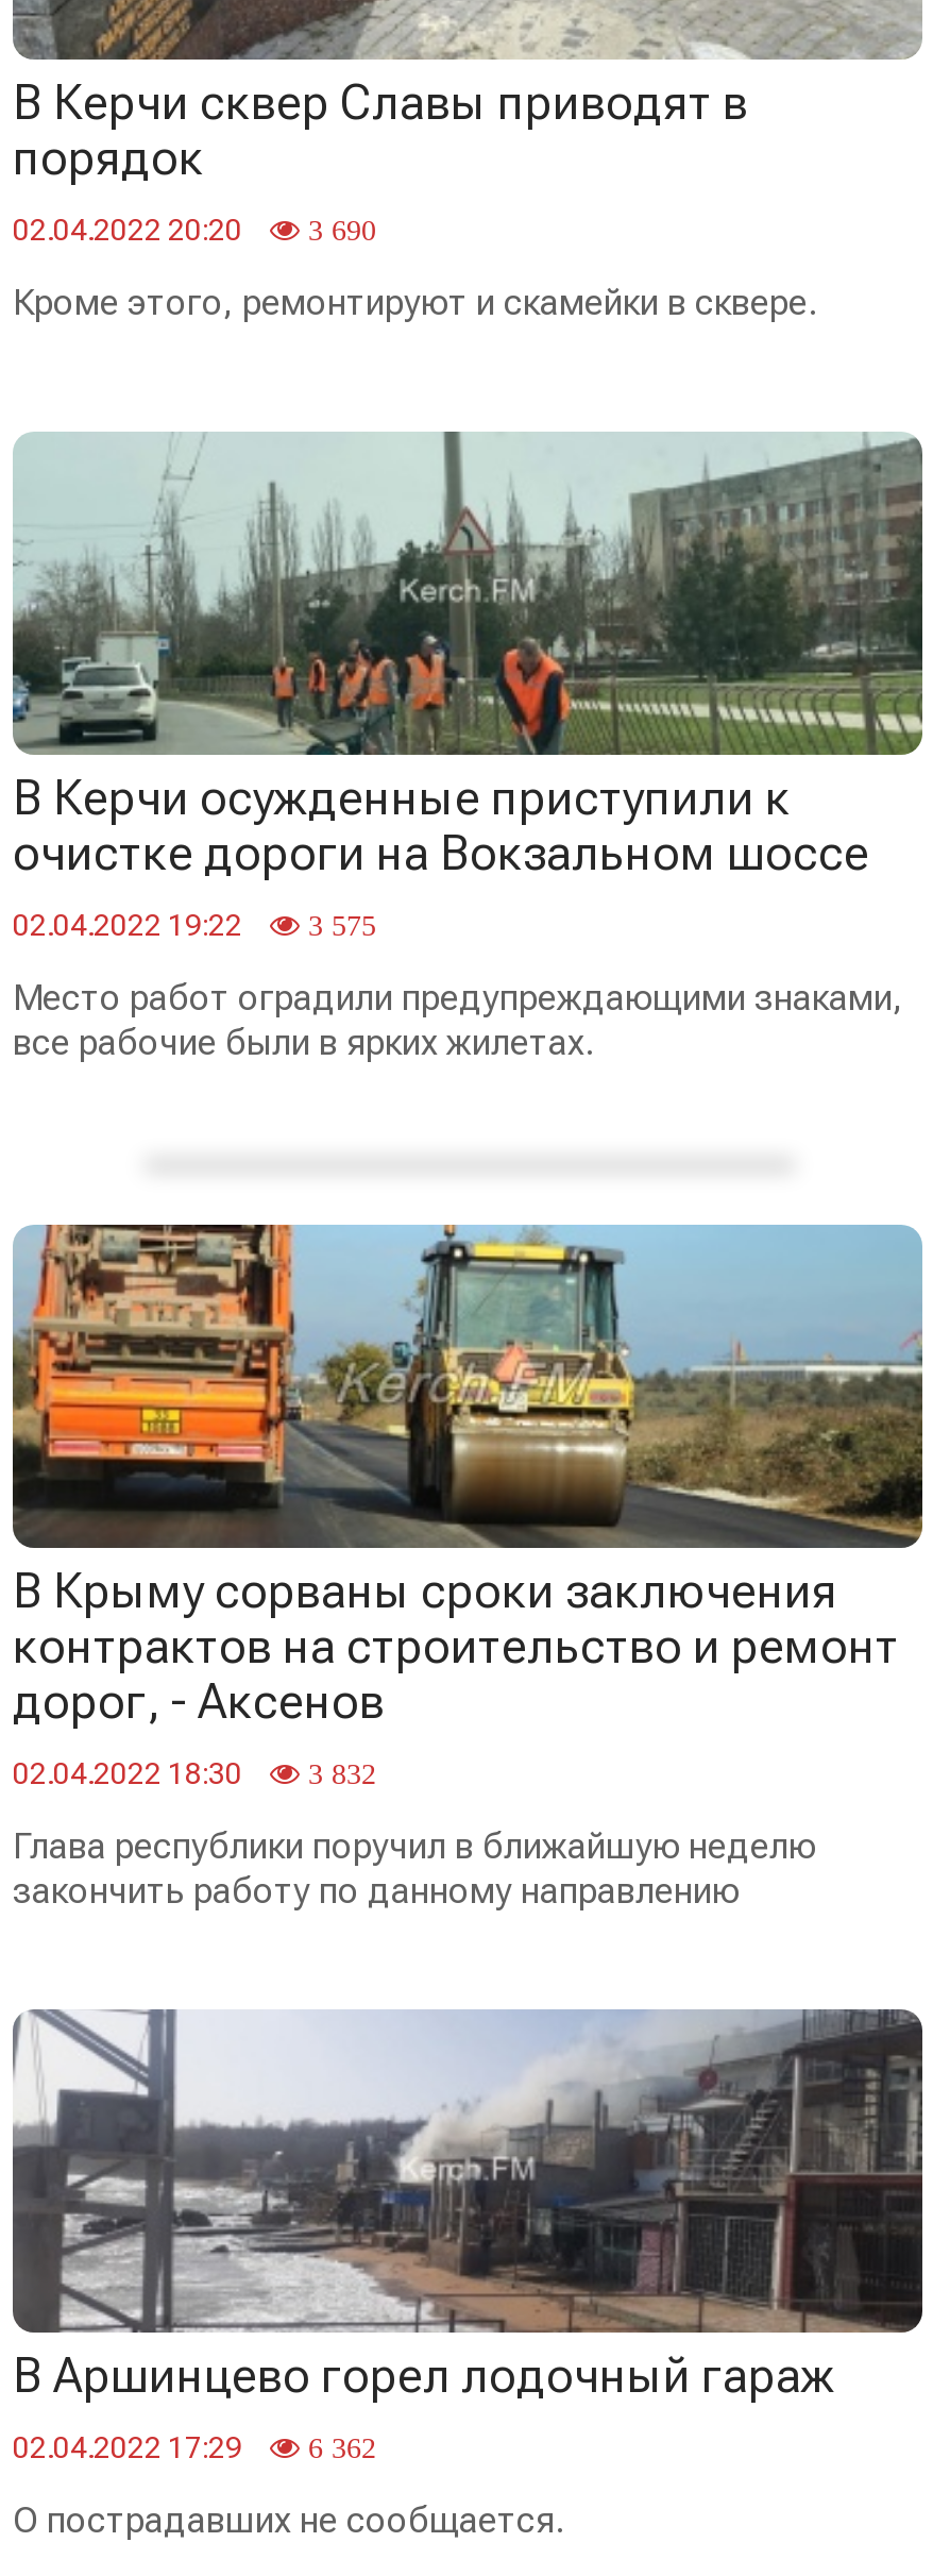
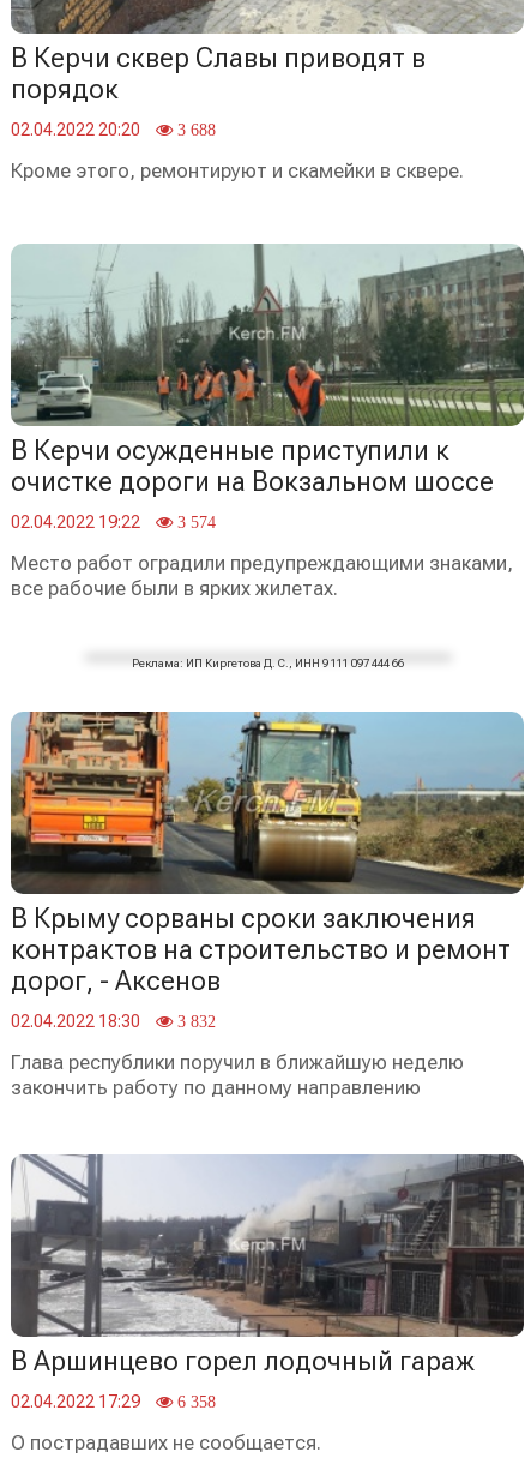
- 02.04.2022 20:20 3 690
+ 02.04.2022 20:20 3 688

- 02.04.2022 19:22 3 575
+ 02.04.2022 19:22 3 574

+ Реклама: ИП Киргетова Д. С., ИНН 9 111 097 444 66

- 02.04.2022 17:29 6 362
+ 02.04.2022 17:29 6 358
